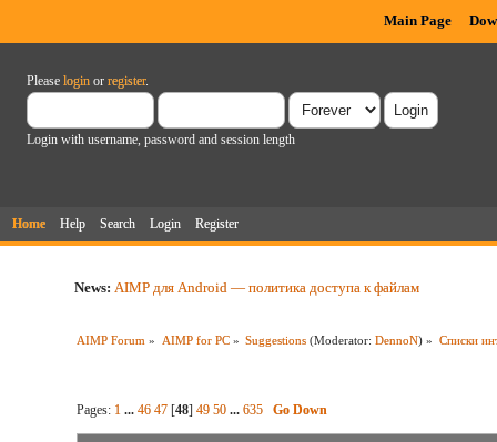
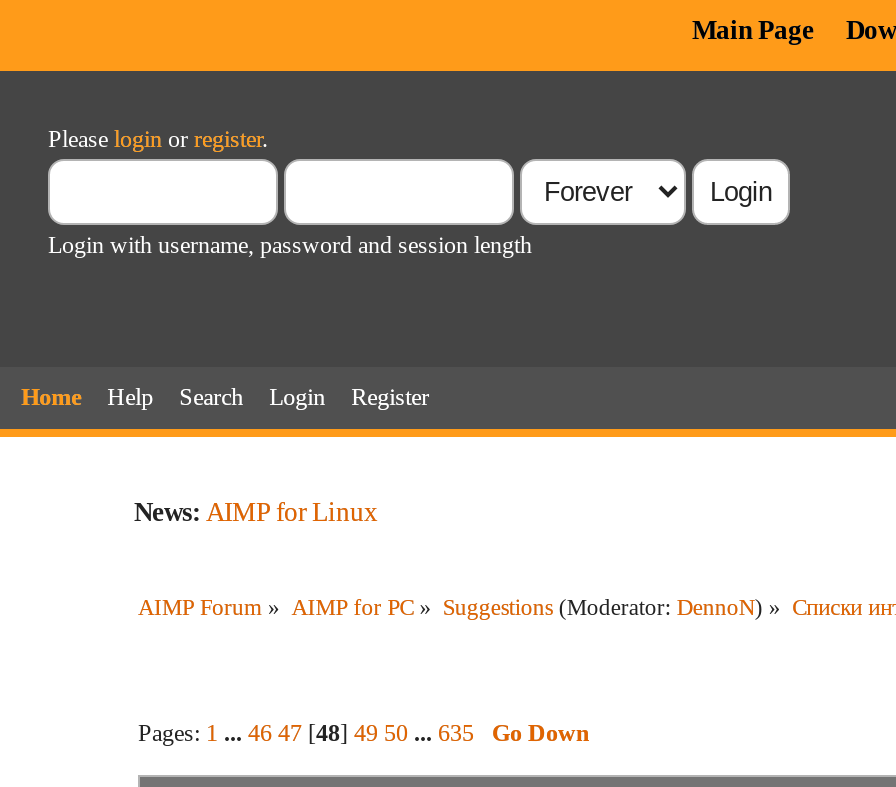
- News: AIMP для Android — политика доступа к файлам
+ News: AIMP for Linux
